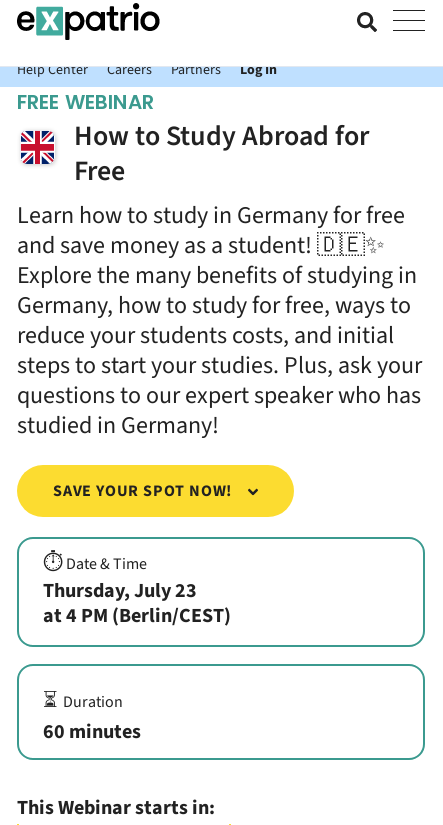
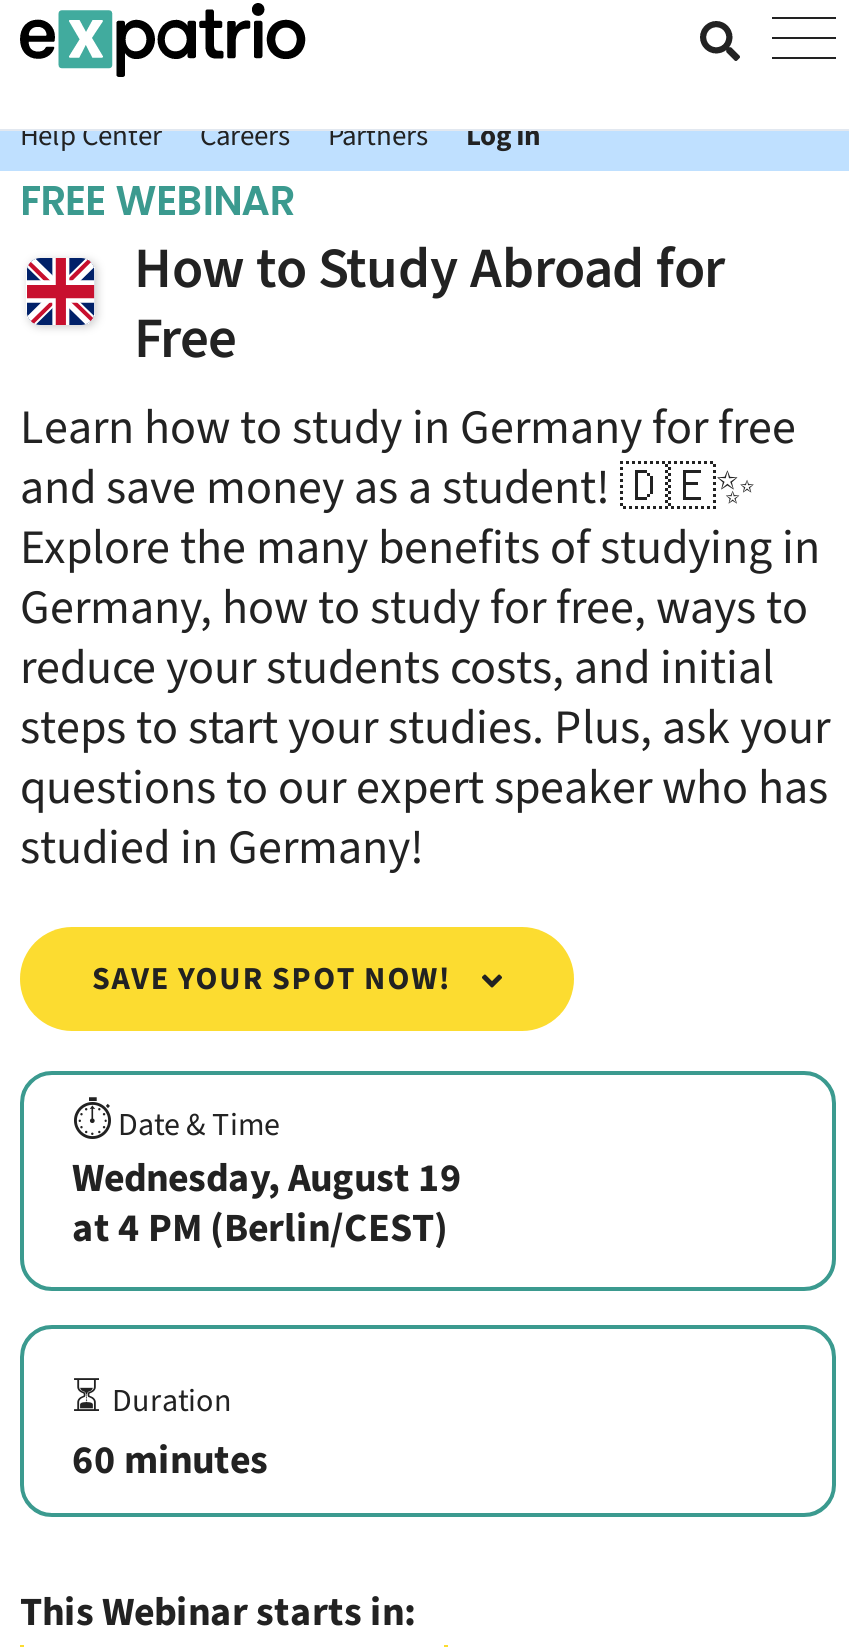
- Thursday, July 23
+ Wednesday, August 19
